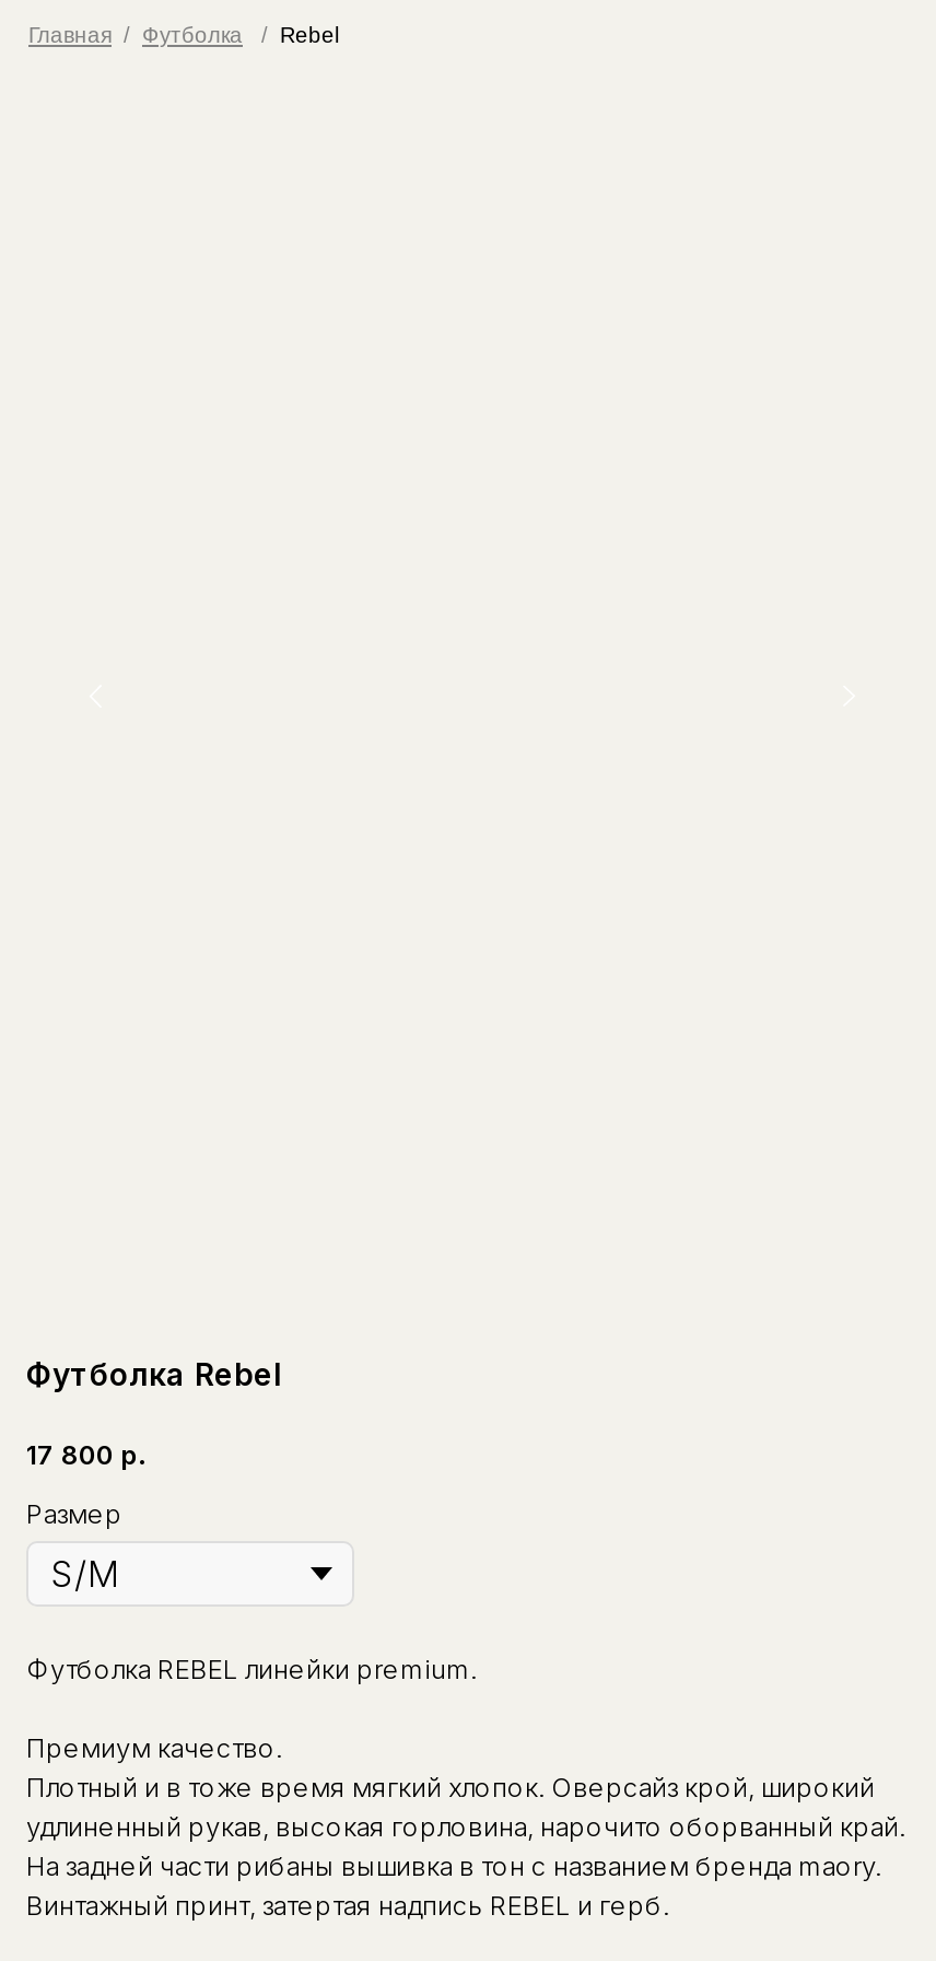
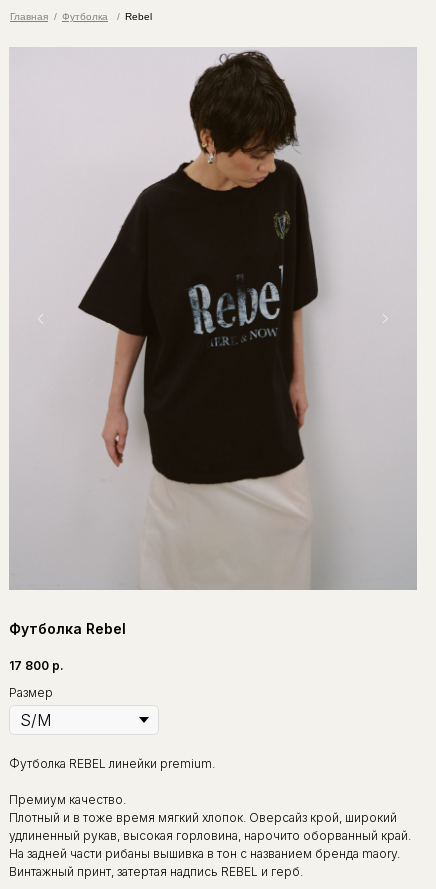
+ [image]
